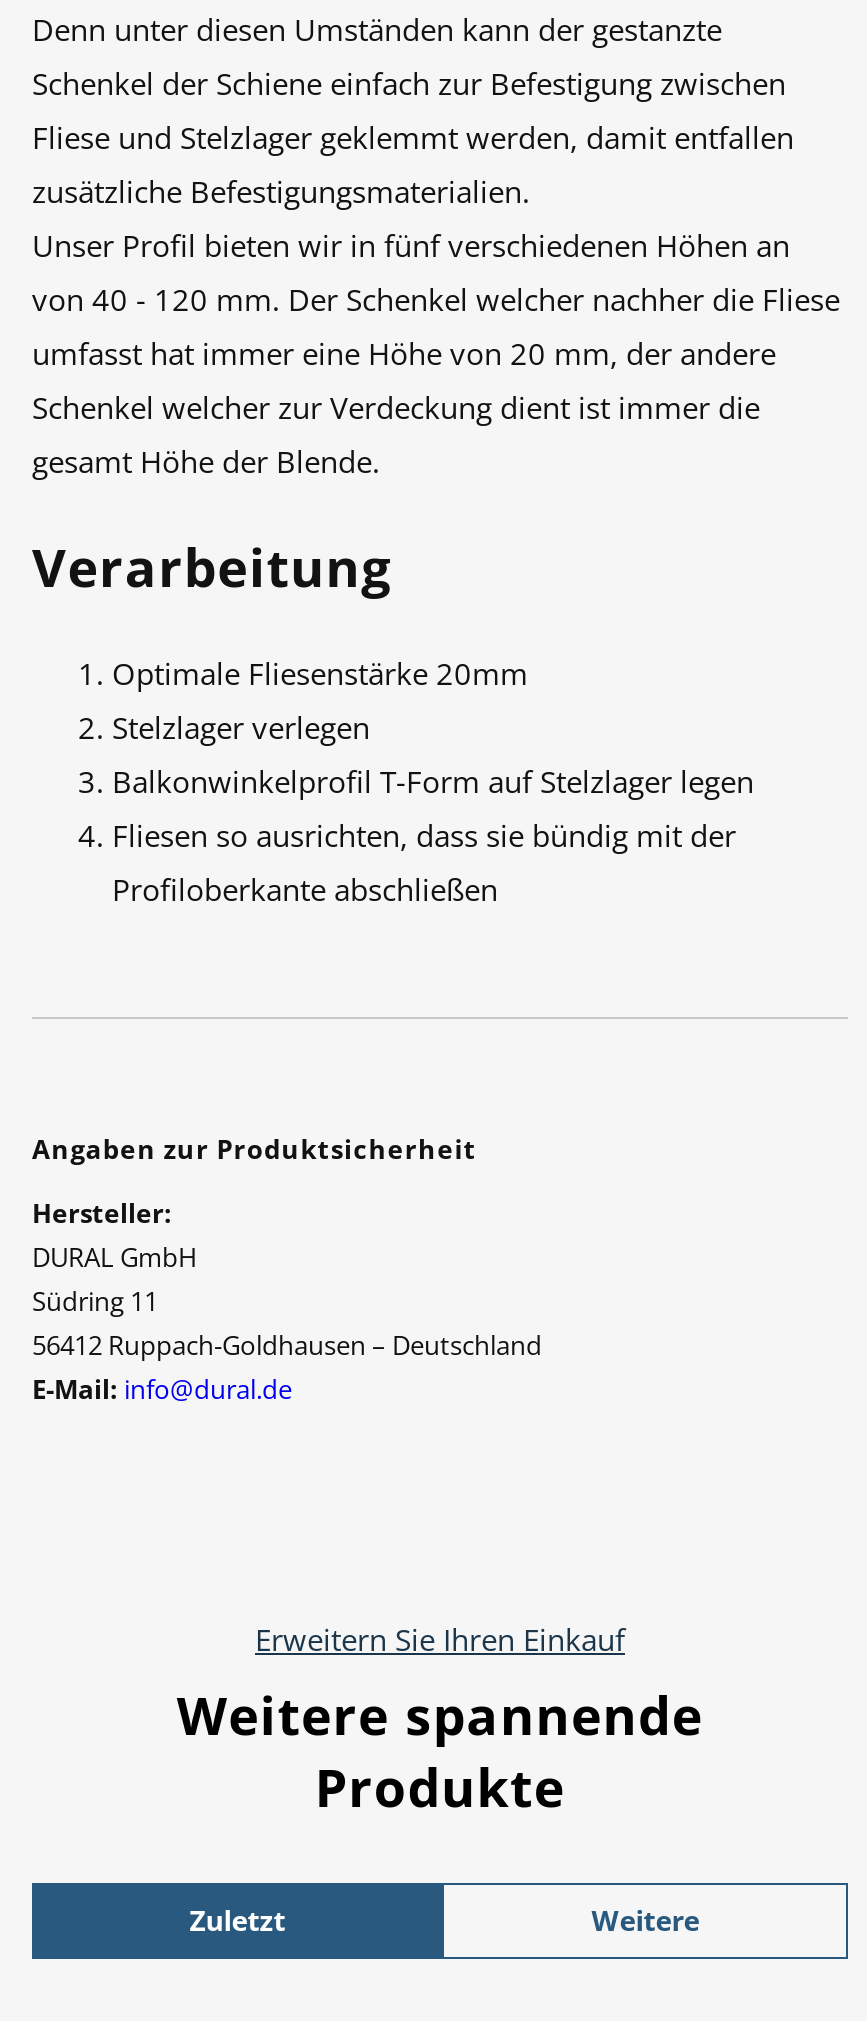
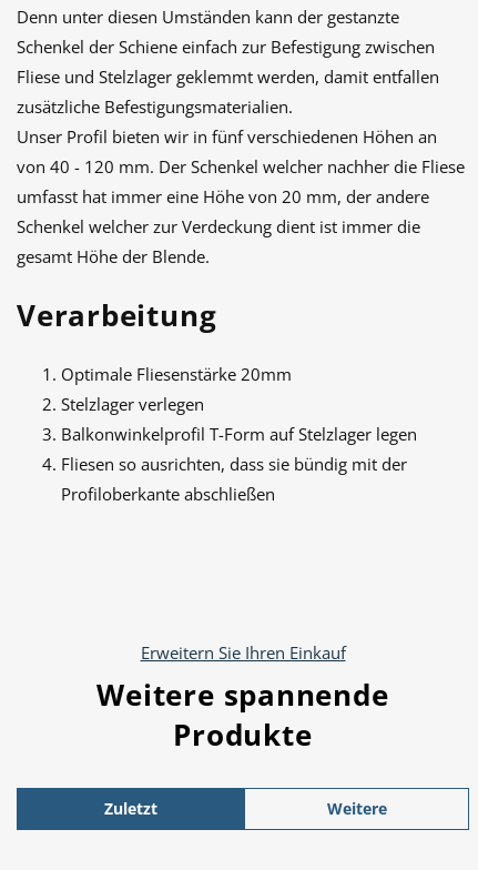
- Angaben zur Produktsicherheit
- Hersteller:
- DURAL GmbH
- Südring 11
- 56412 Ruppach-Goldhausen – Deutschland
- E-Mail: info@dural.de
